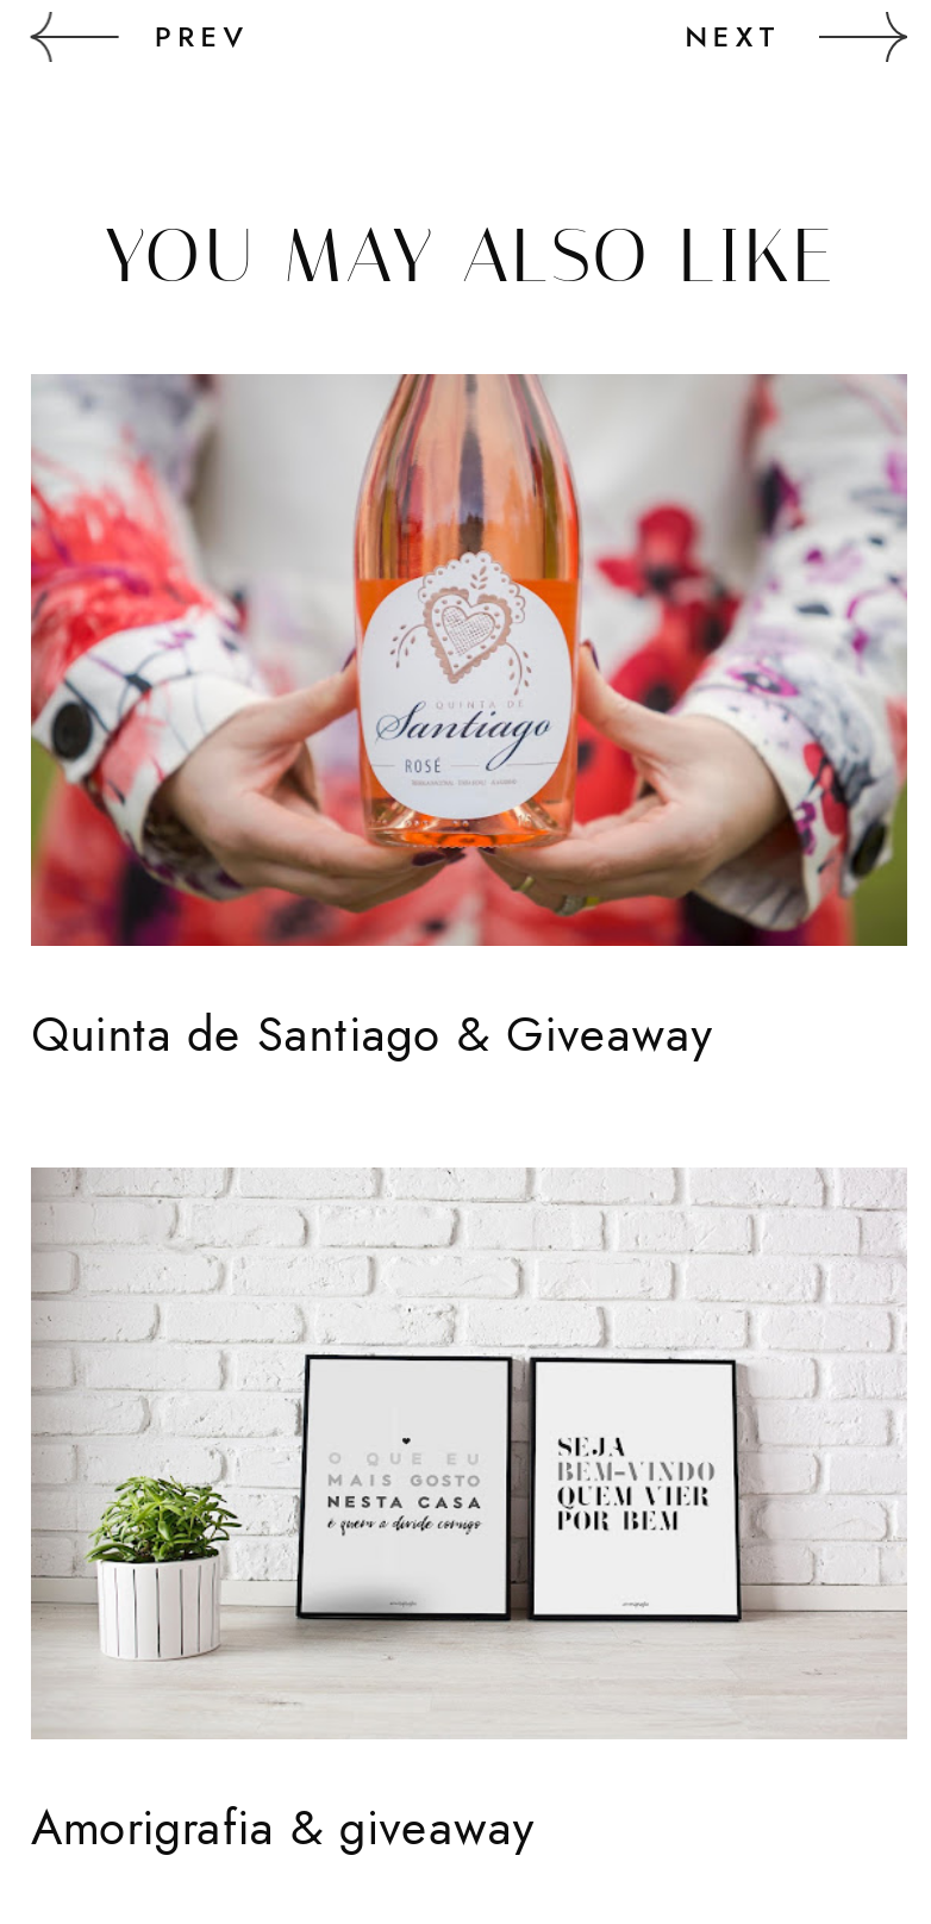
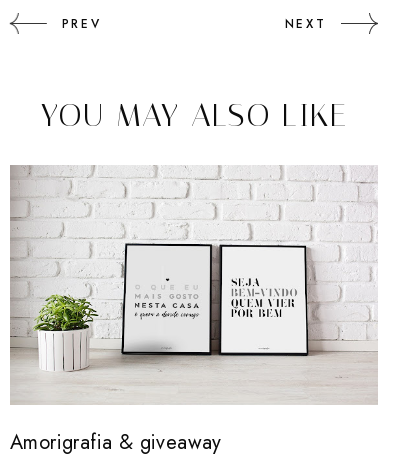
- [image]
- Quinta de Santiago & Giveaway
